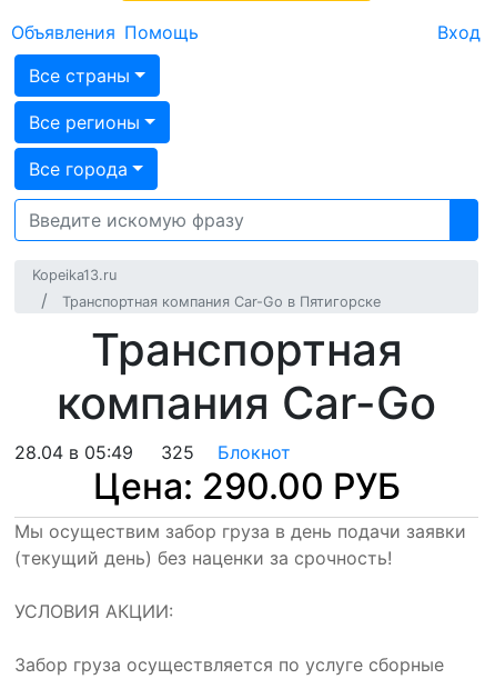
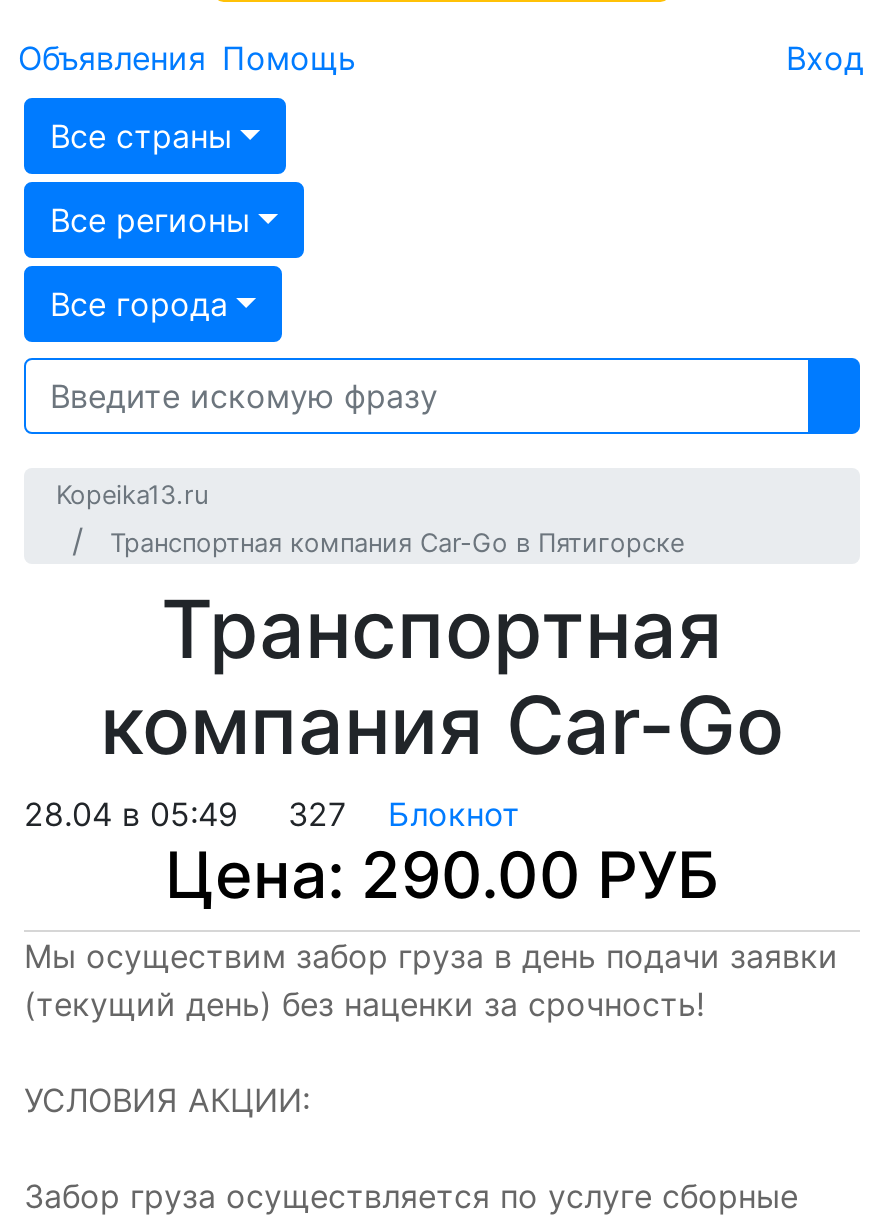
- 28.04 в 05:49 325 Блокнот
+ 28.04 в 05:49 327 Блокнот
